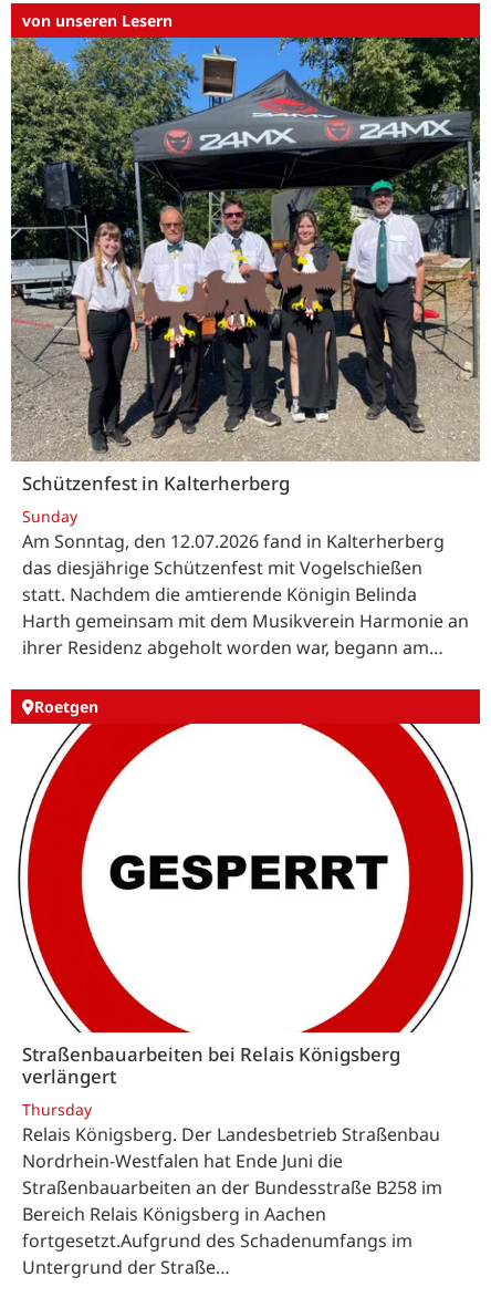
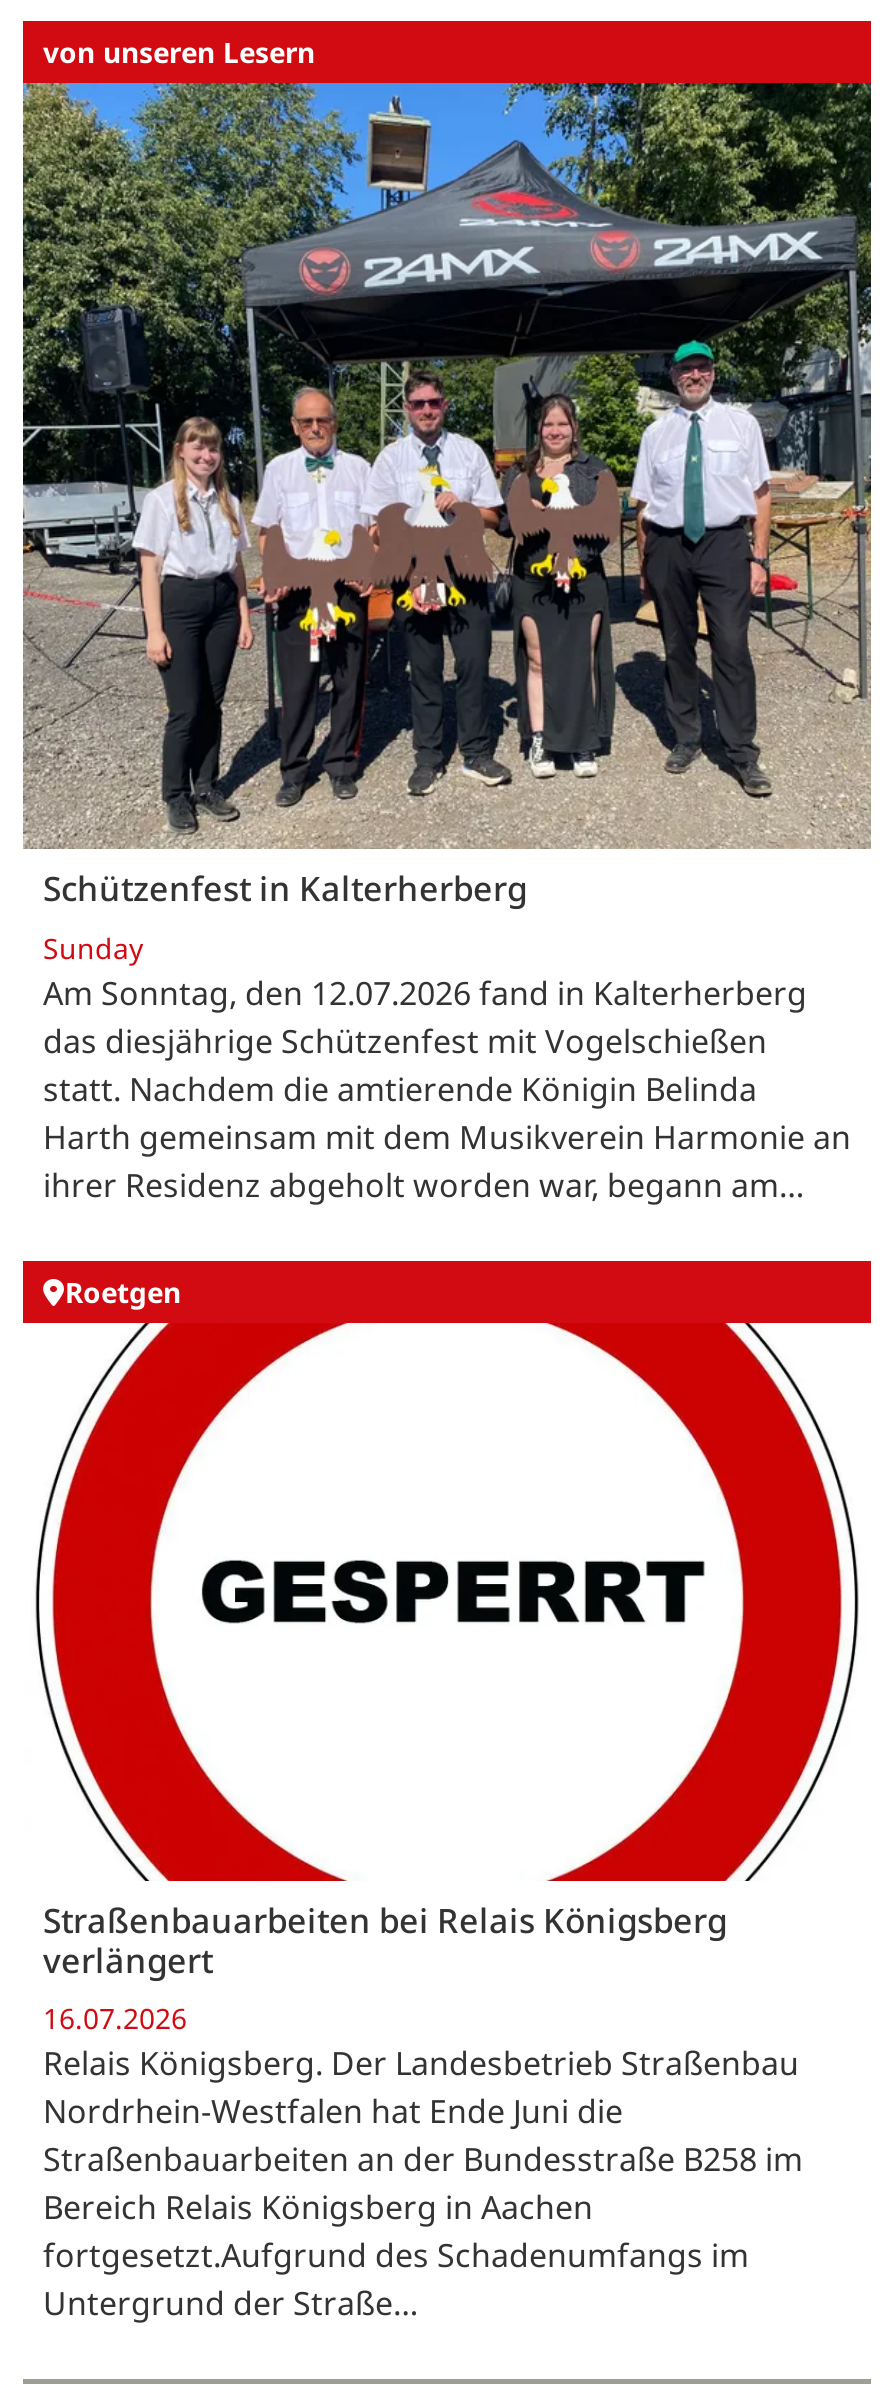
- Thursday
+ 16.07.2026
